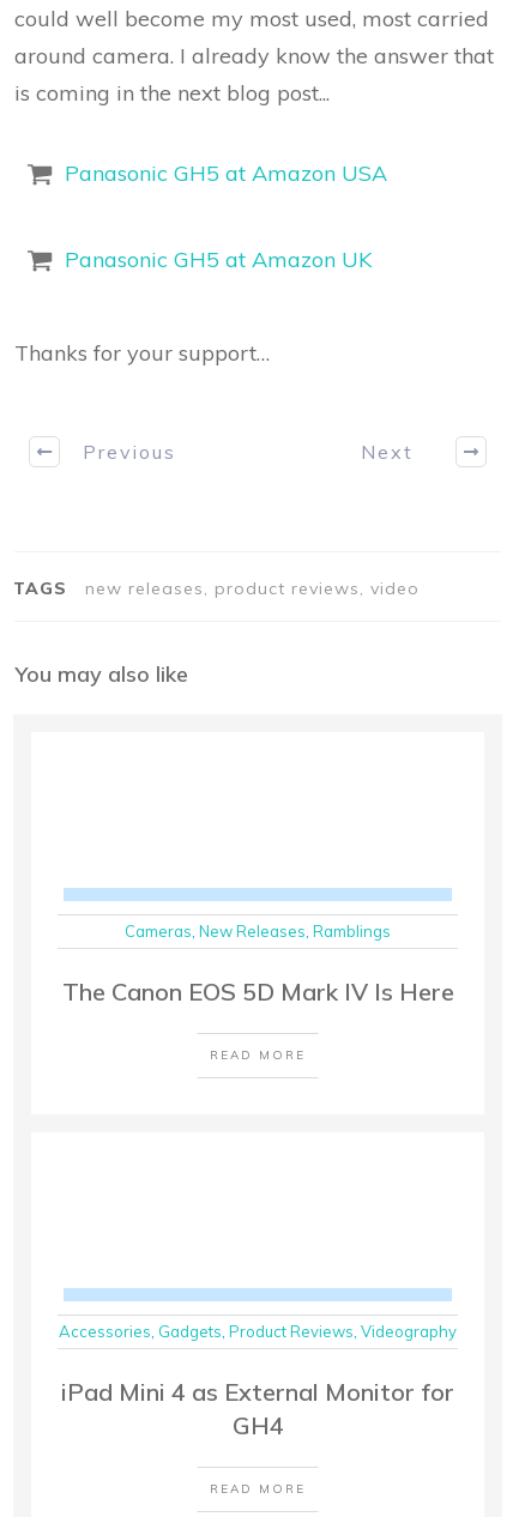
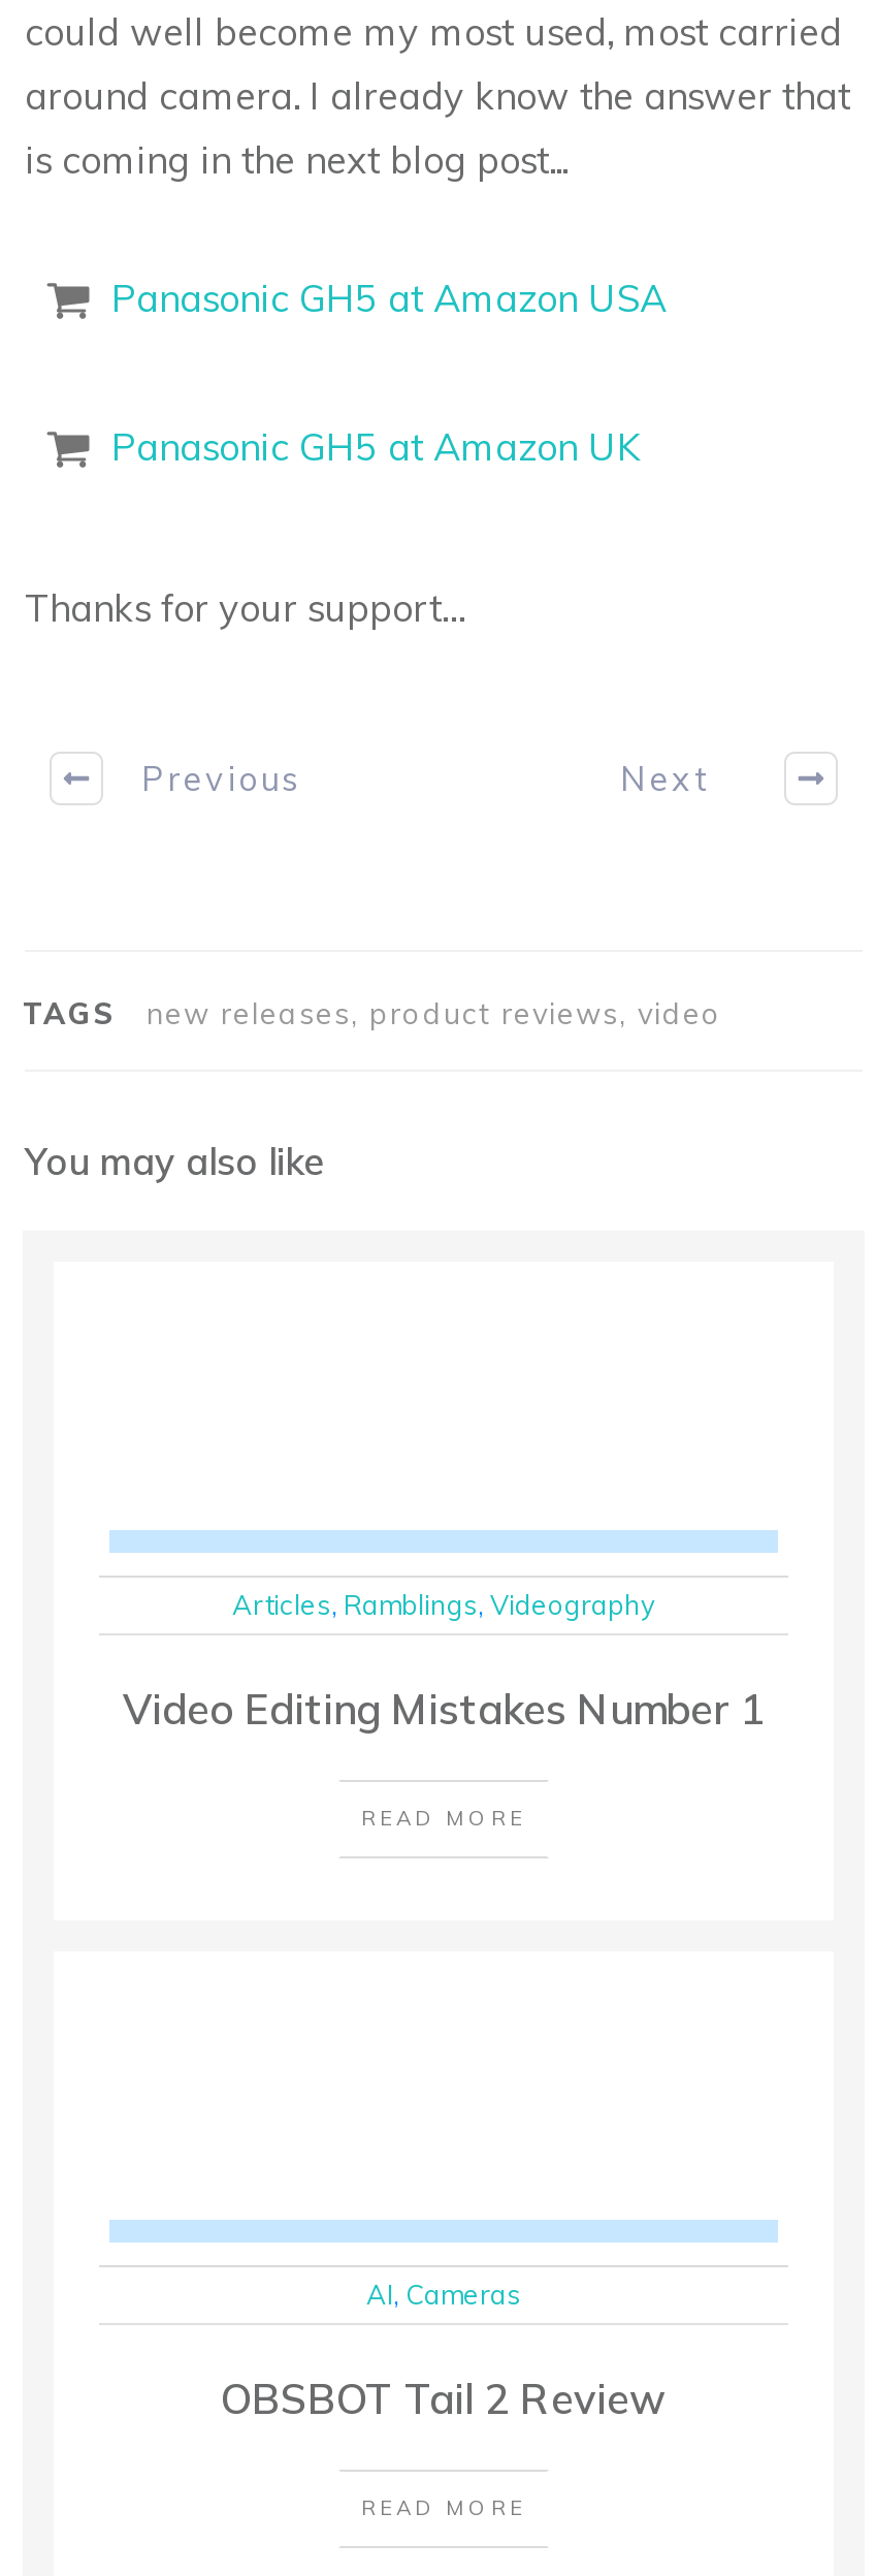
- Cameras, New Releases, Ramblings
+ Articles, Ramblings, Videography

- The Canon EOS 5D Mark IV Is Here
+ Video Editing Mistakes Number 1

- Accessories, Gadgets, Product Reviews, Videography
+ AI, Cameras

- iPad Mini 4 as External Monitor for
- GH4
+ OBSBOT Tail 2 Review
